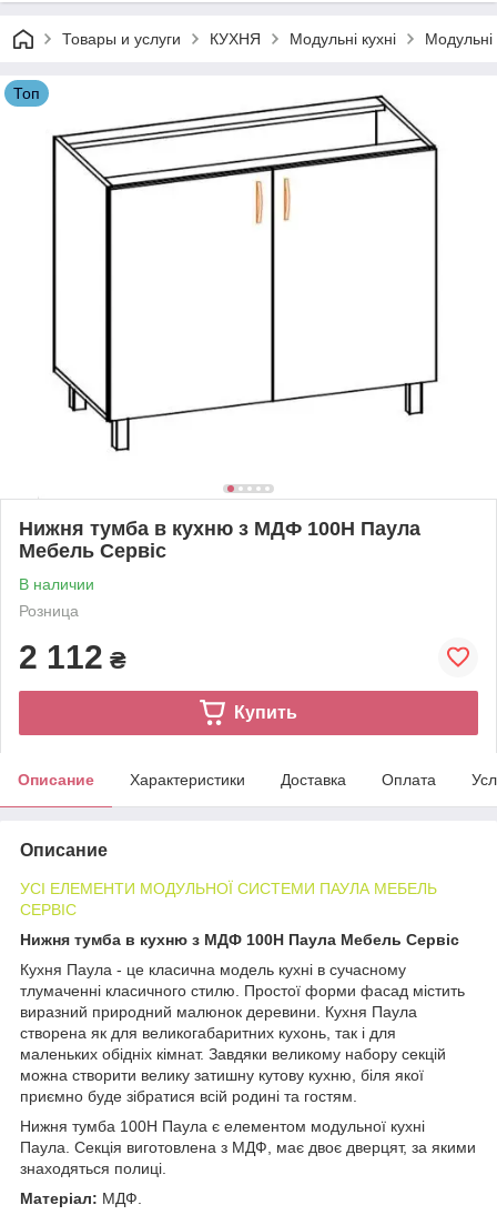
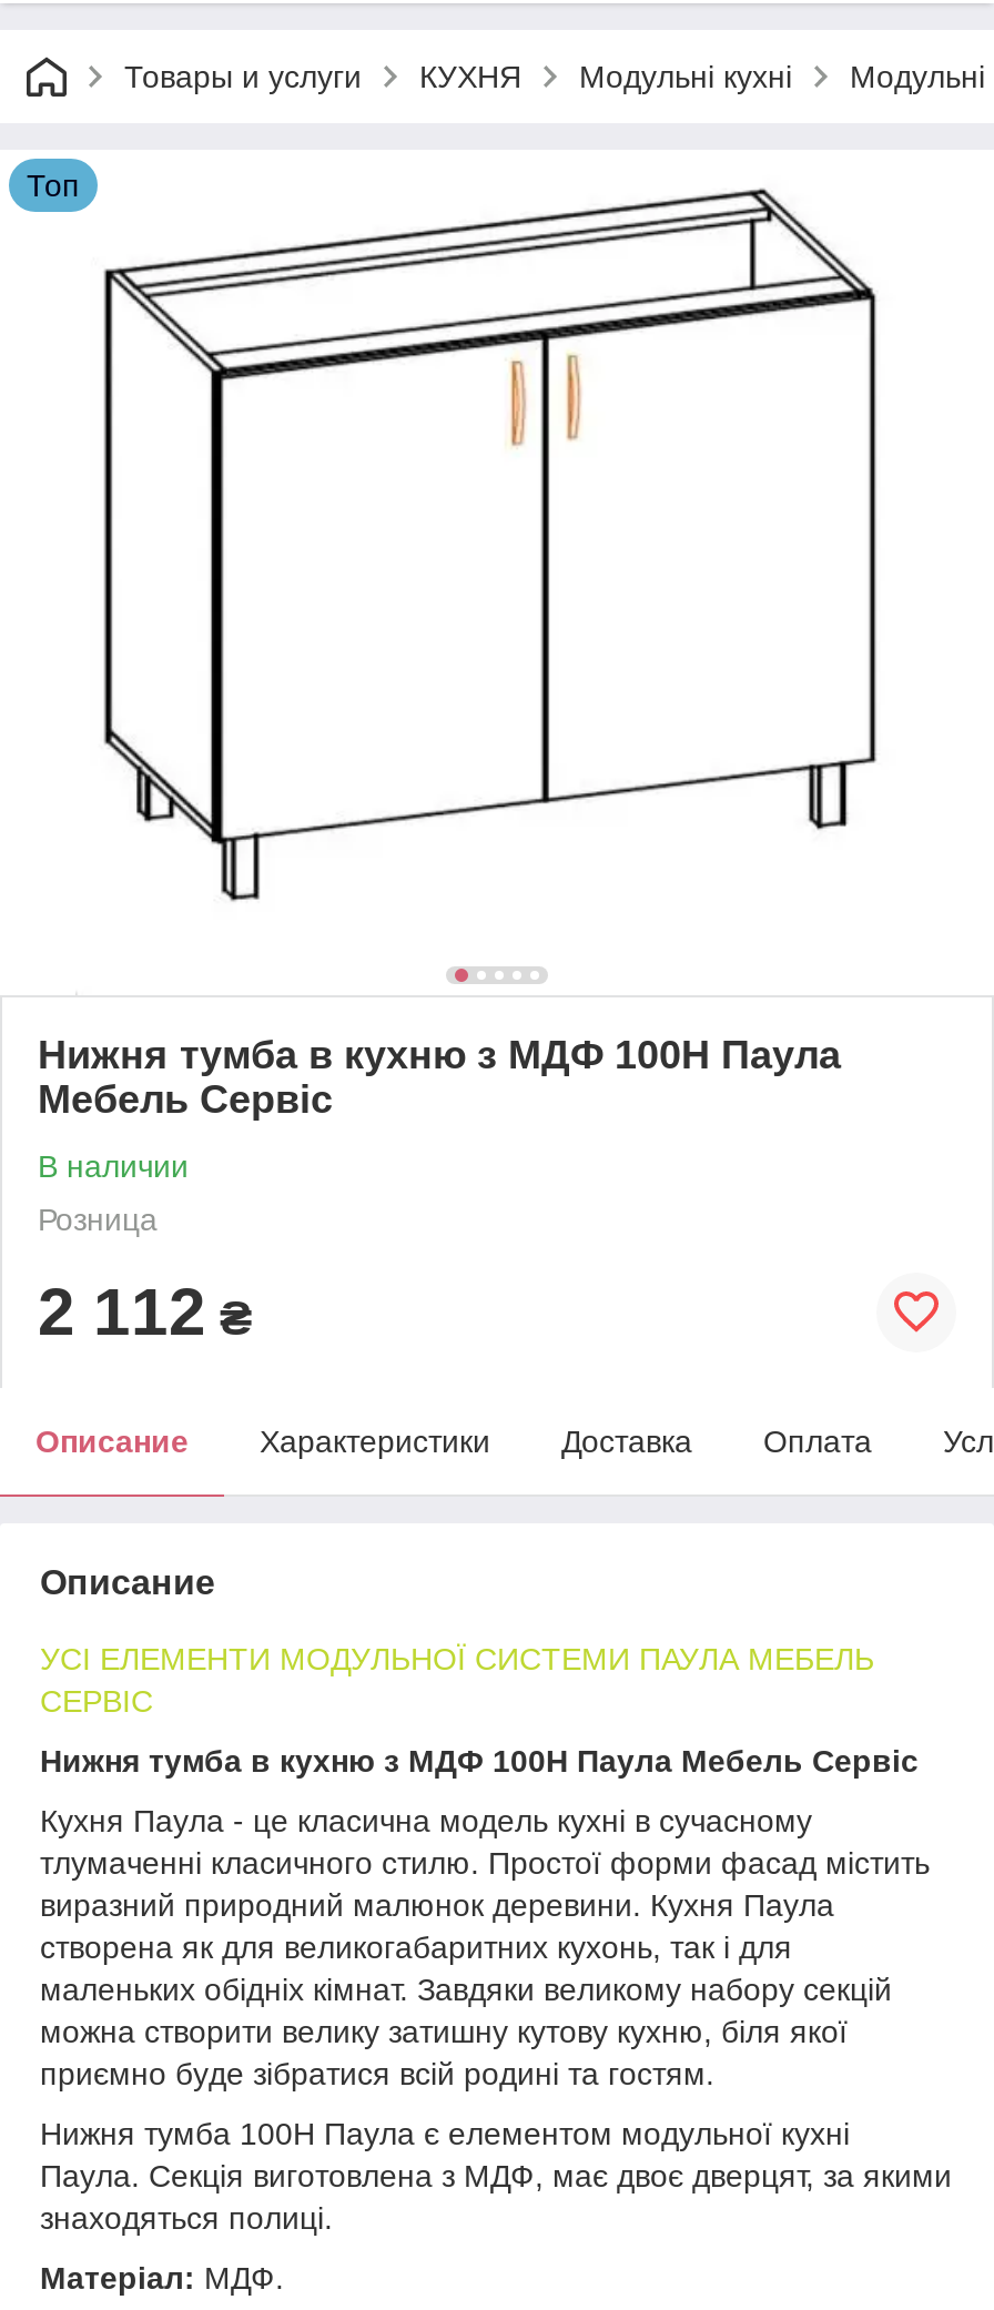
- Купить
